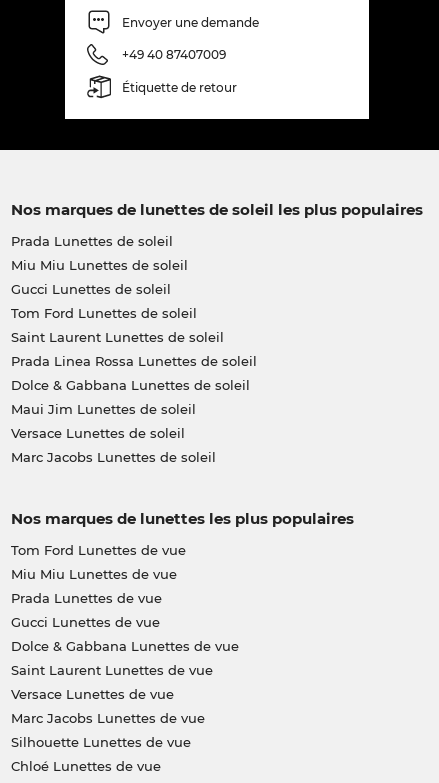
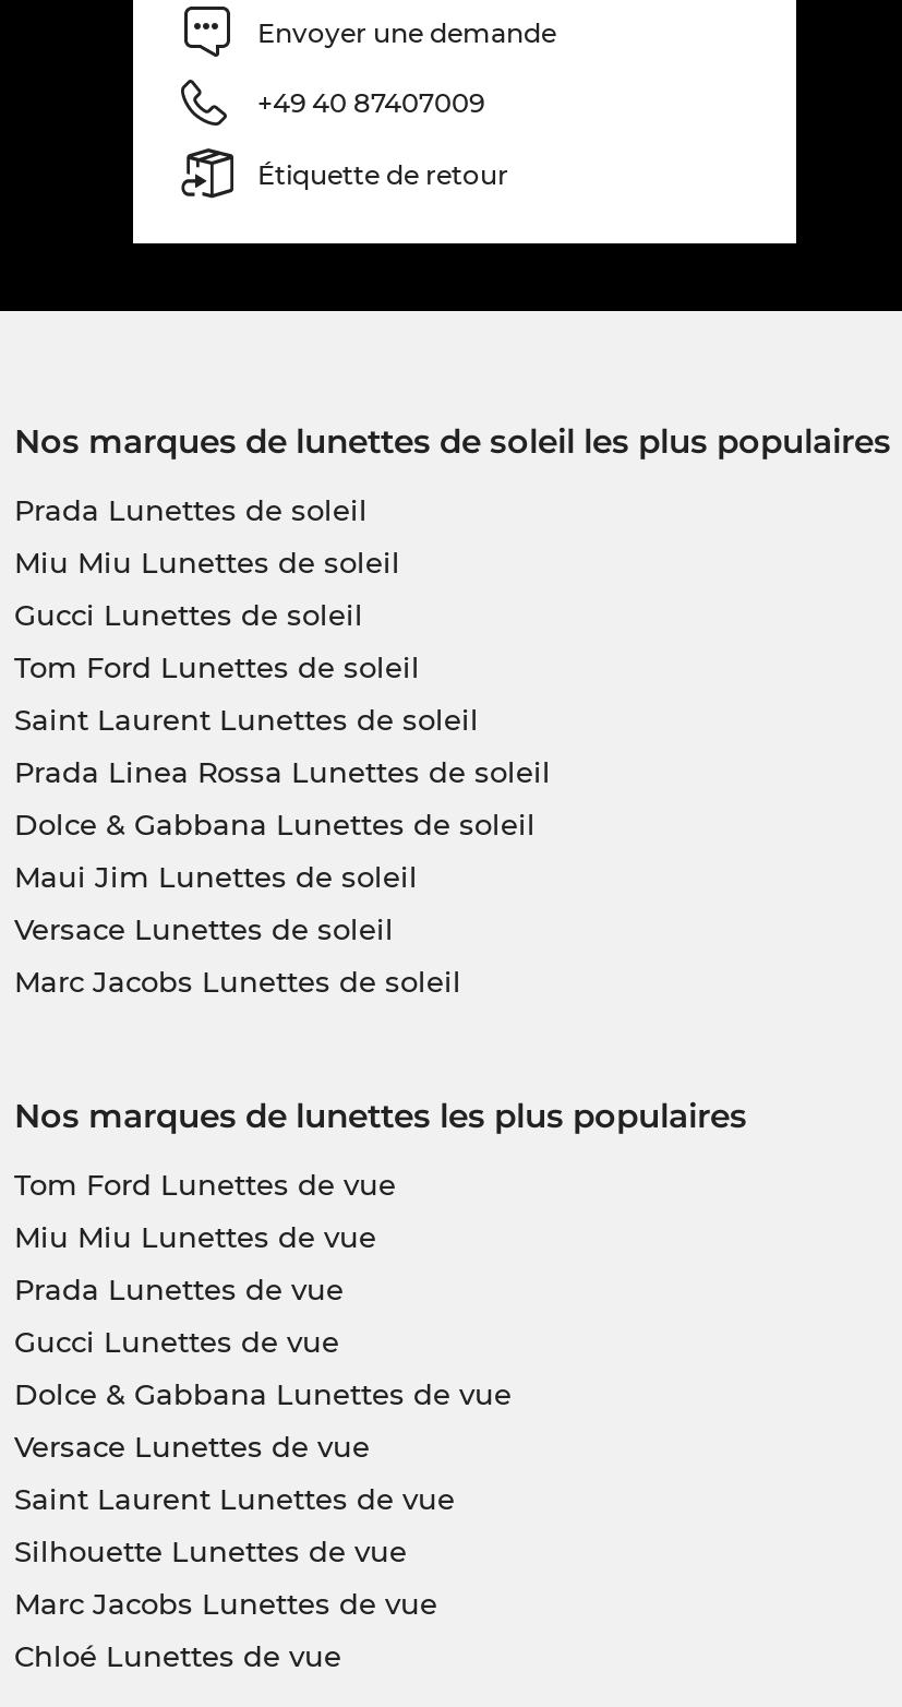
moved down: Saint Laurent Lunettes de vue

moved up: Versace Lunettes de vue

moved down: Marc Jacobs Lunettes de vue

moved up: Silhouette Lunettes de vue
